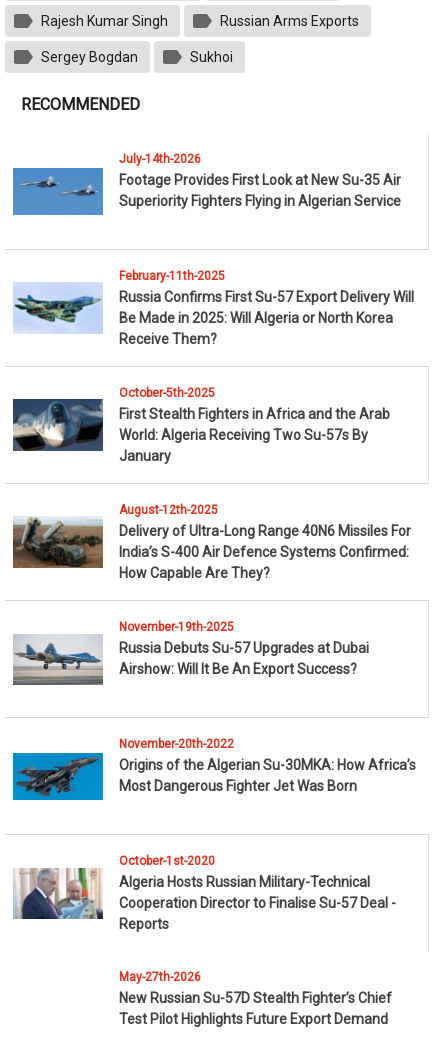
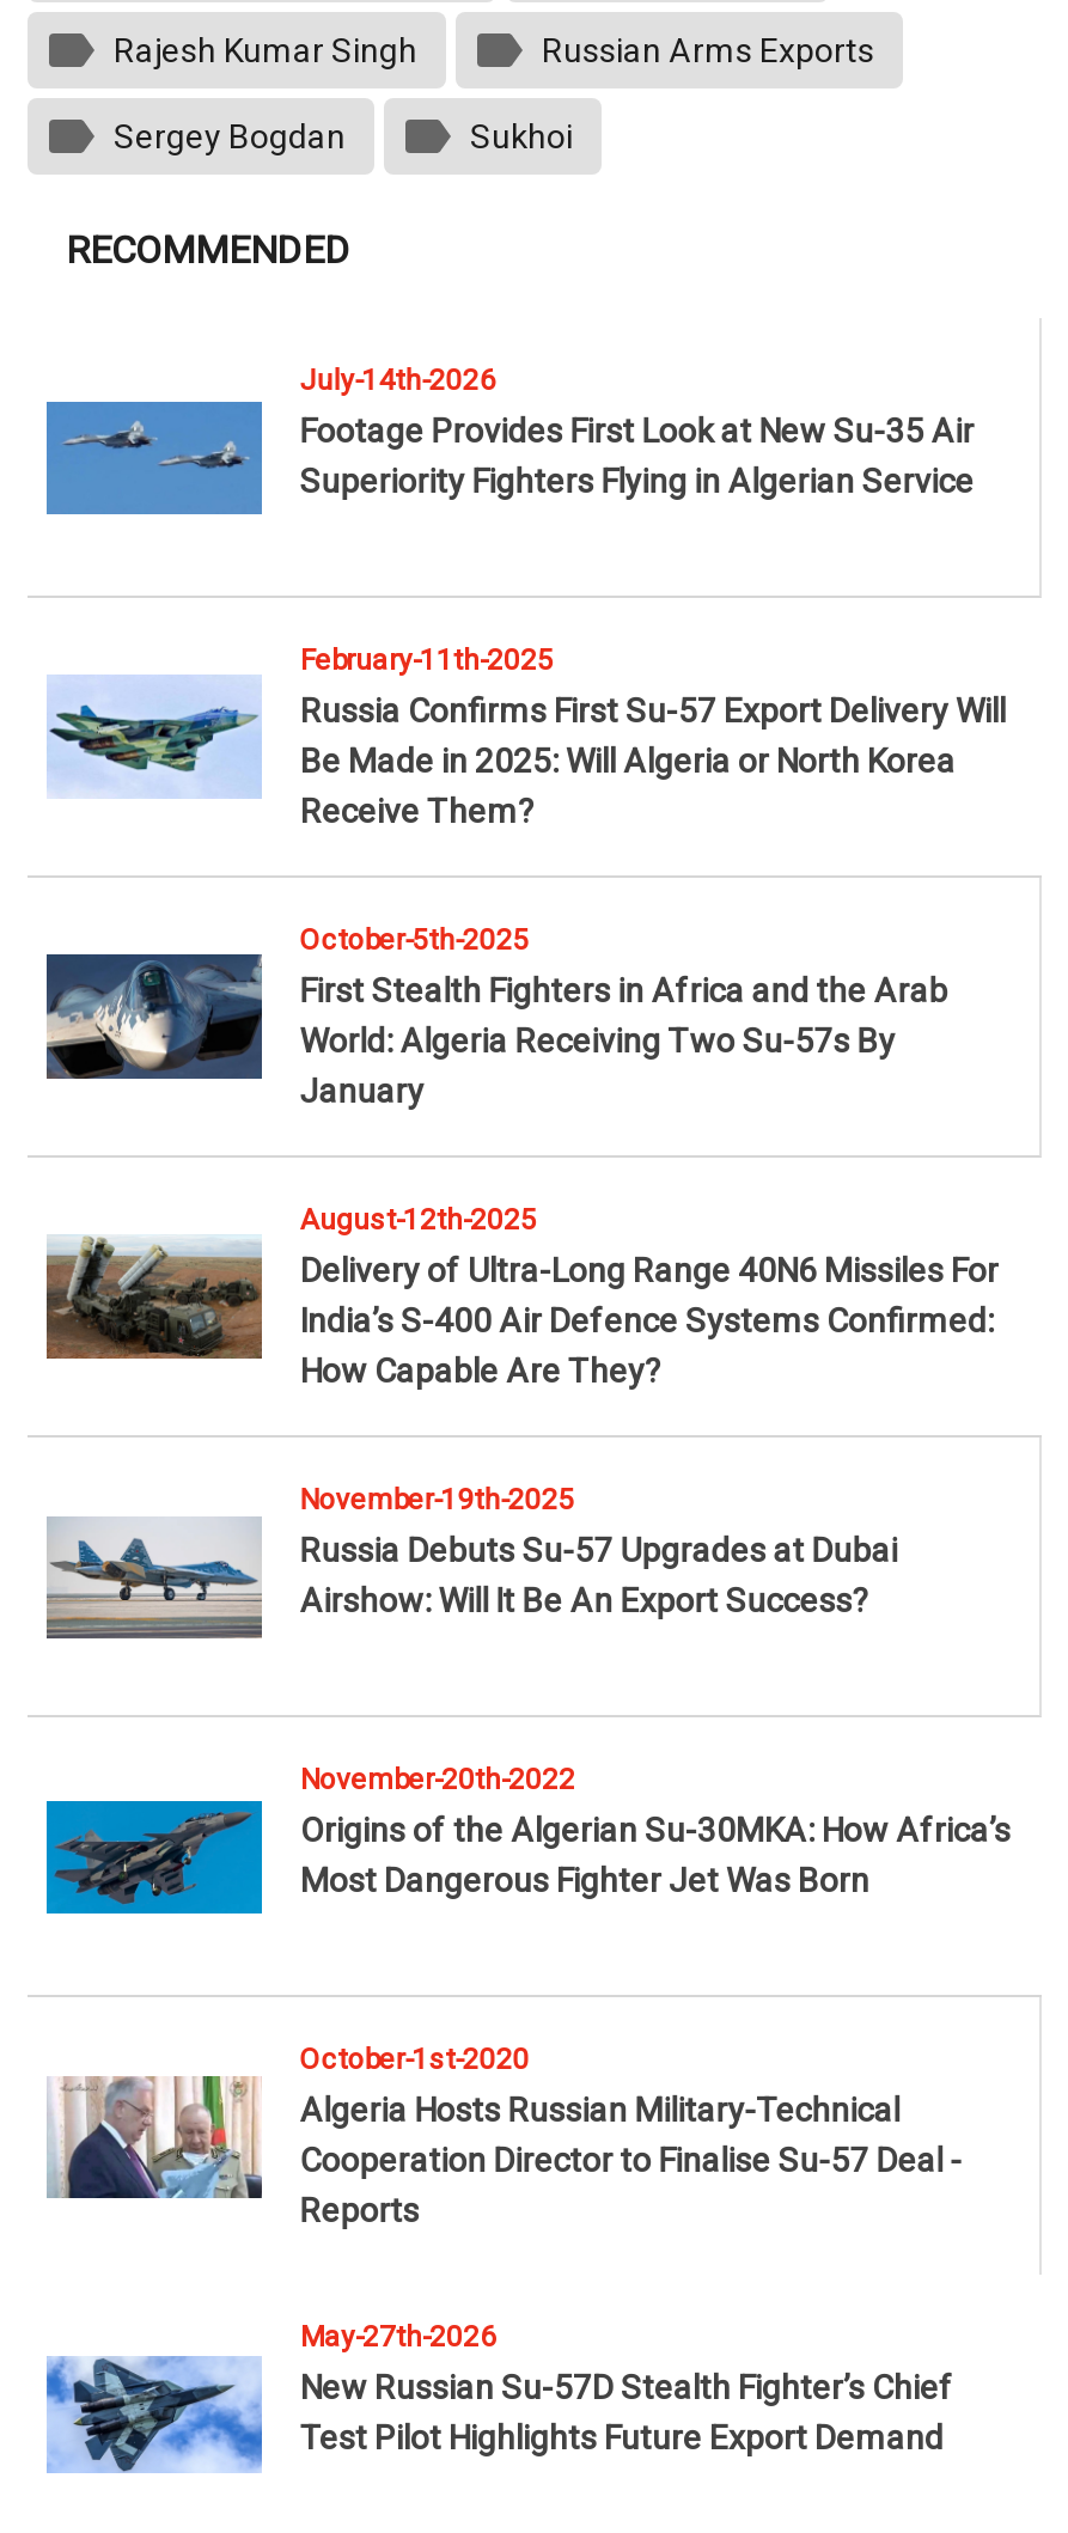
+ [image]
